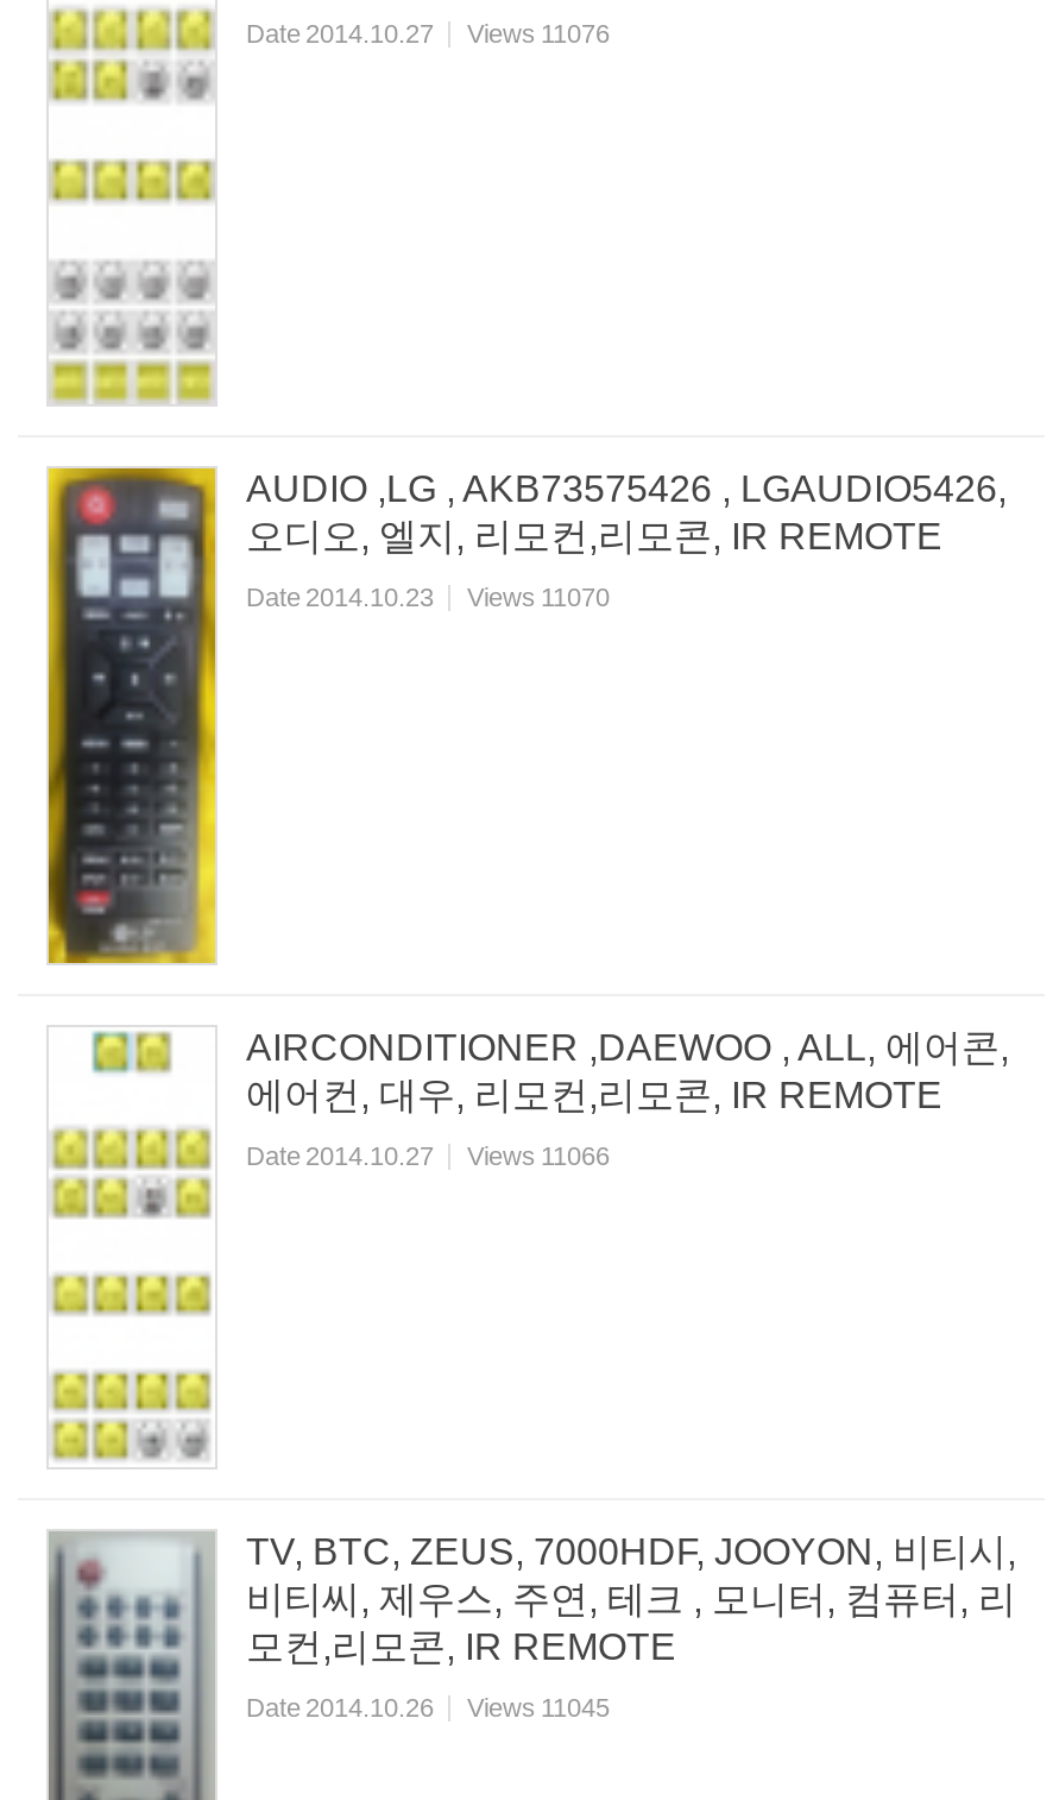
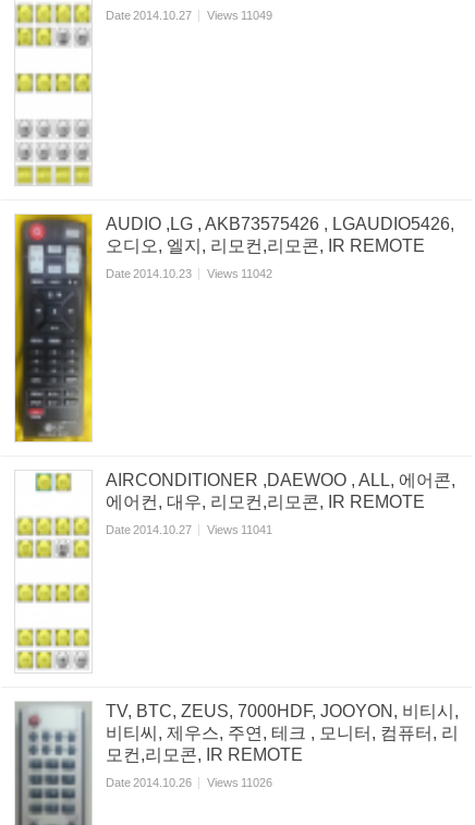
- Date 2014.10.27 Views 11076
+ Date 2014.10.27 Views 11049

- Date 2014.10.23 Views 11070
+ Date 2014.10.23 Views 11042

- Date 2014.10.27 Views 11066
+ Date 2014.10.27 Views 11041

- Date 2014.10.26 Views 11045
+ Date 2014.10.26 Views 11026
